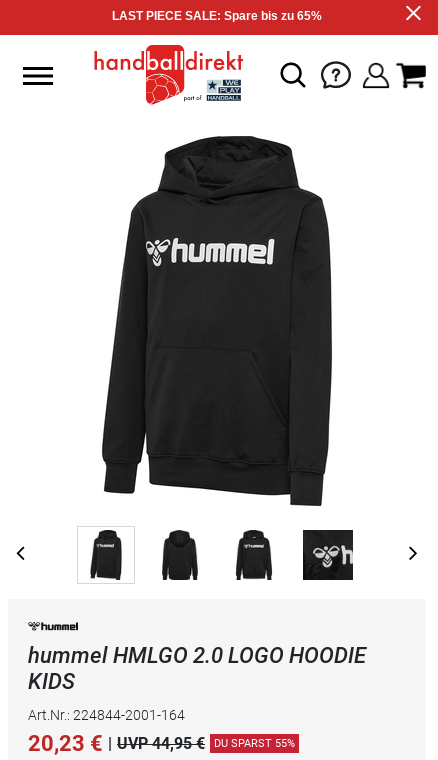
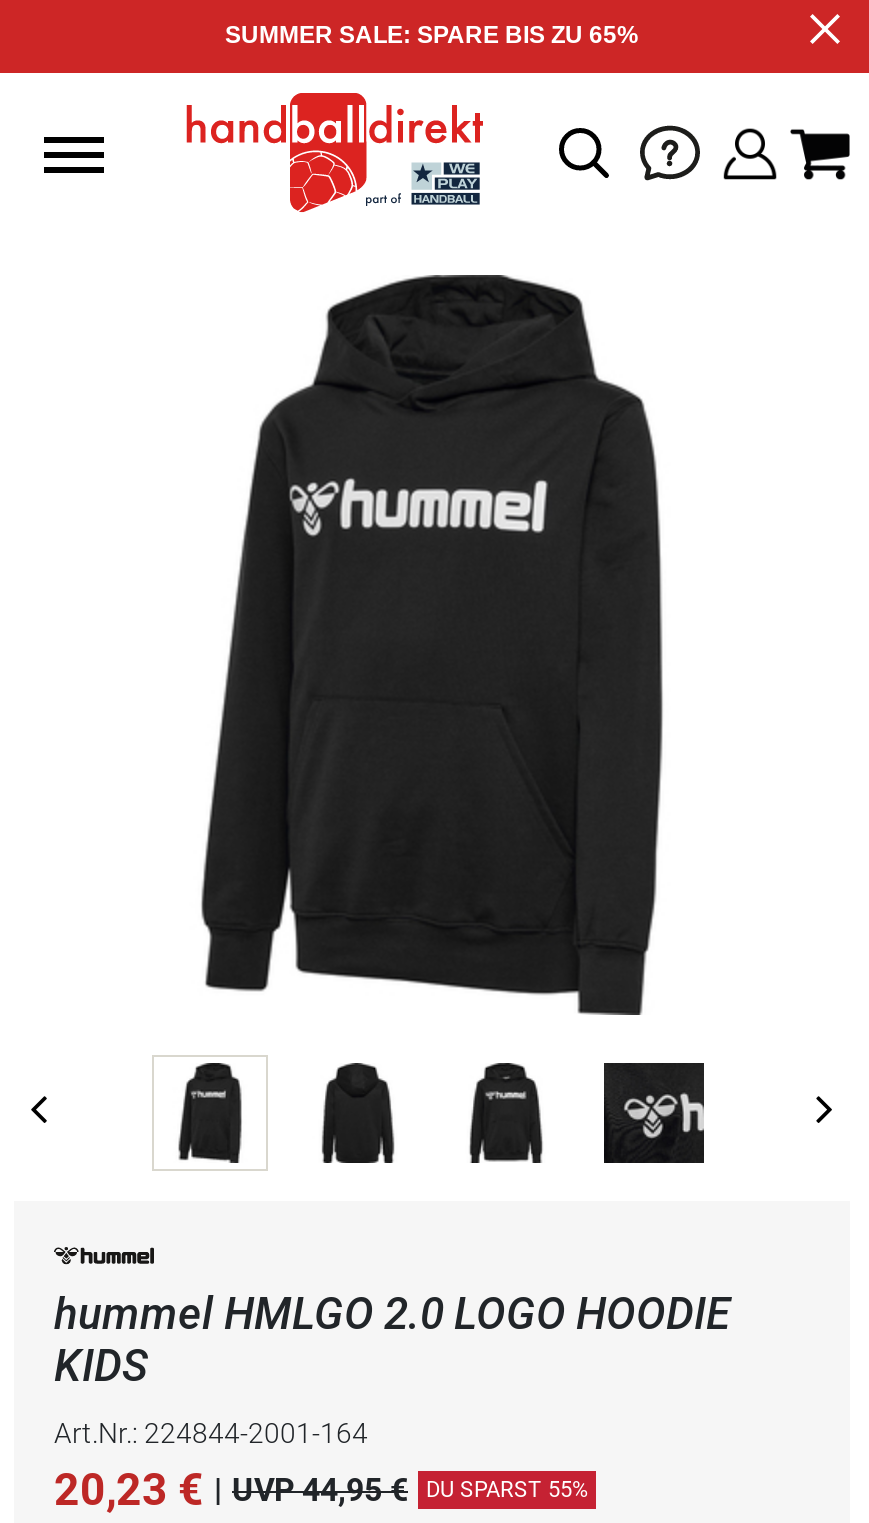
- LAST PIECE SALE: Spare bis zu 65%
+ SUMMER SALE: SPARE BIS ZU 65%
